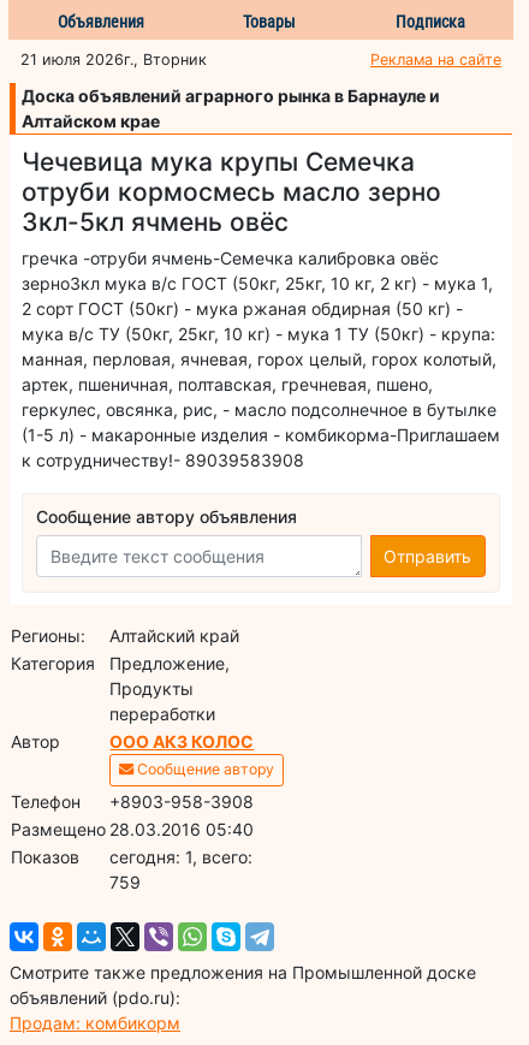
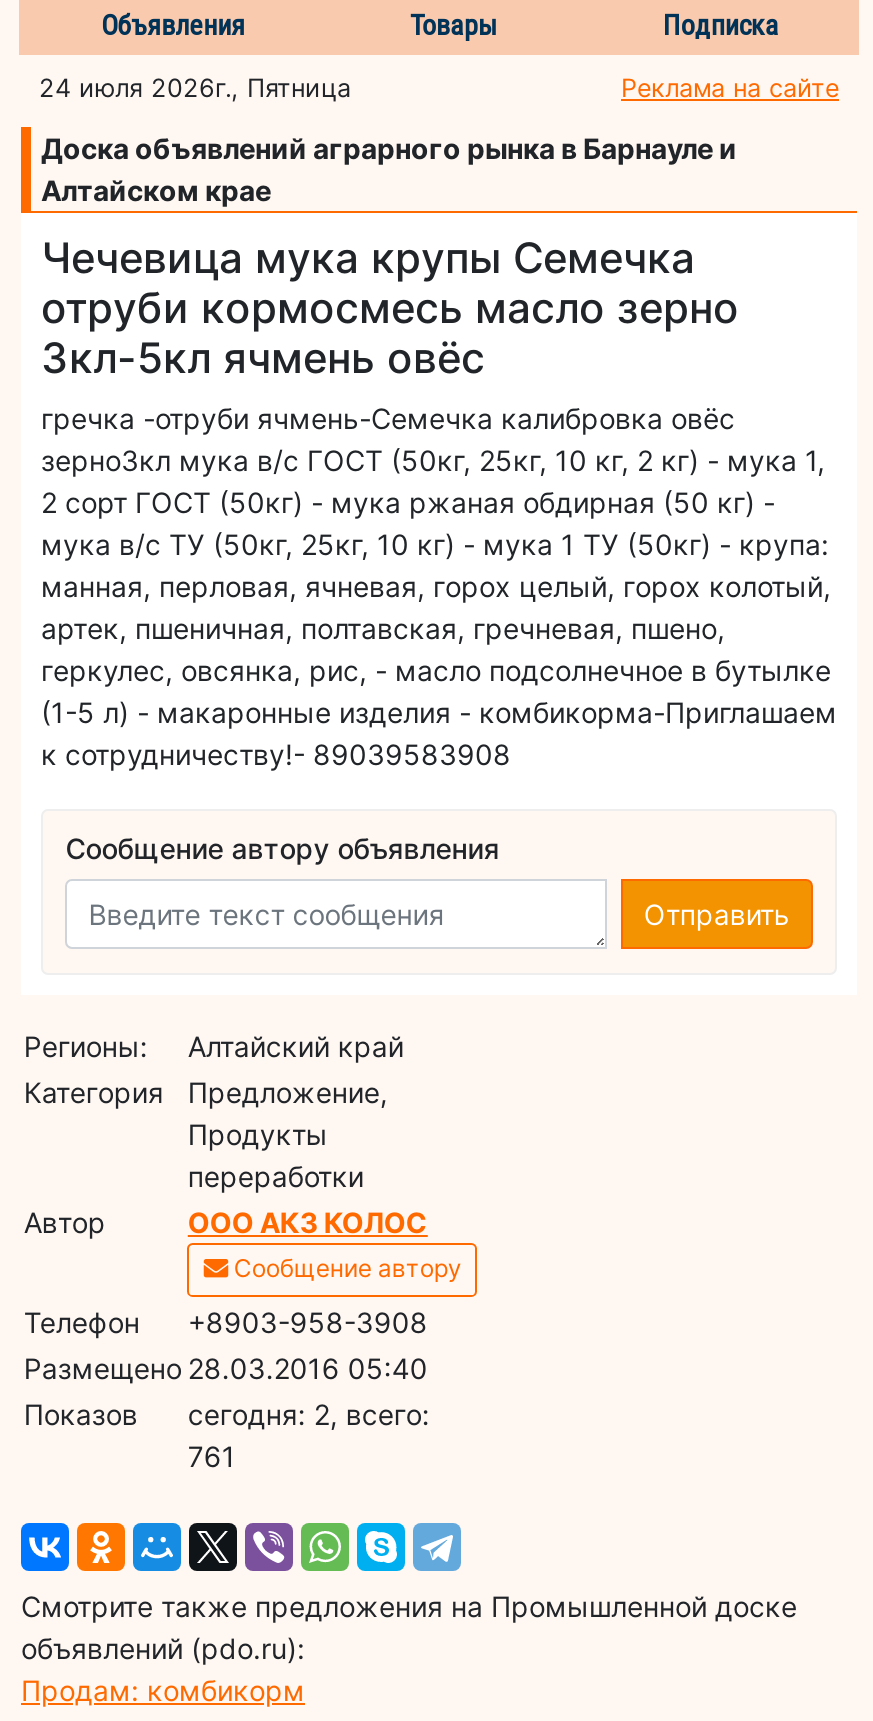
- 21 июля 2026г., Вторник
+ 24 июля 2026г., Пятница

- cегодня: 1, всего:
+ cегодня: 2, всего:

- 759
+ 761
